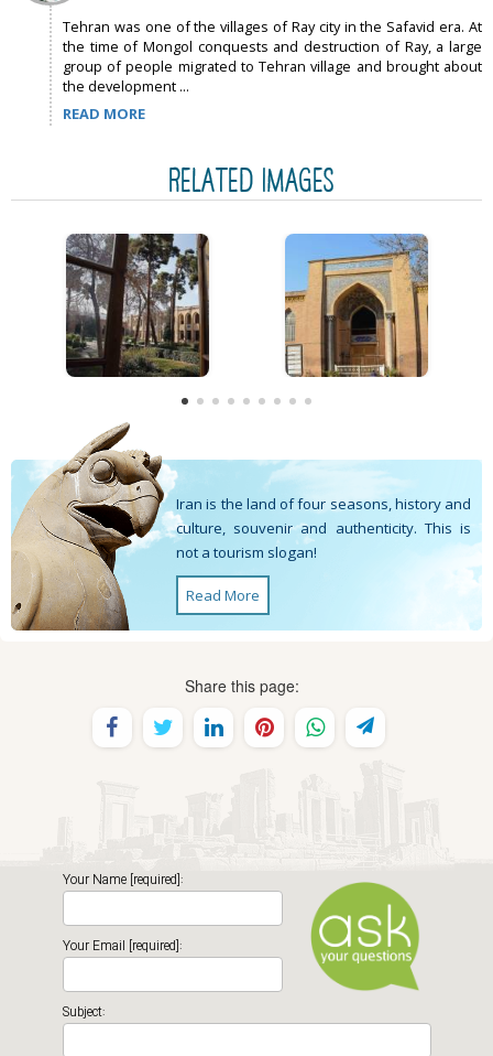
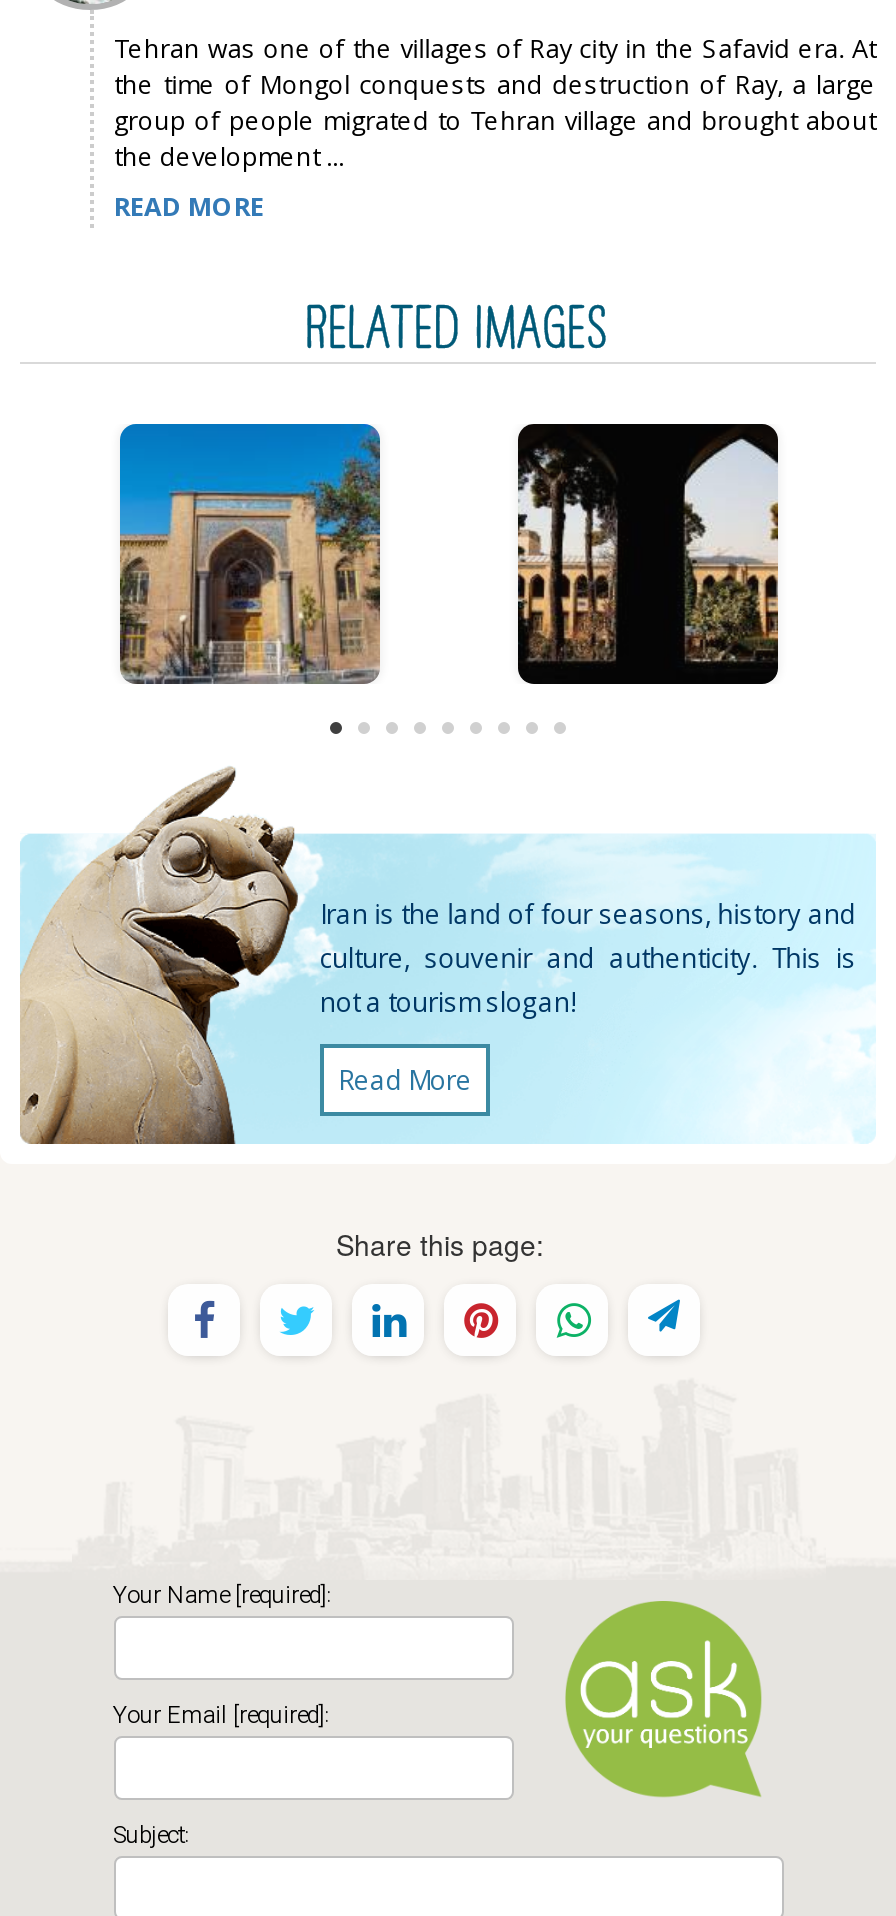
- [image]
+ [image]

- [image]
+ [image]
